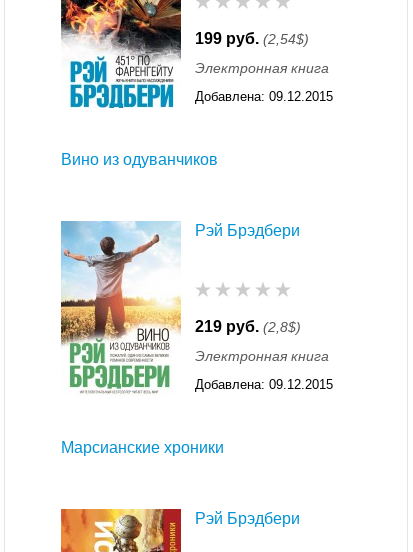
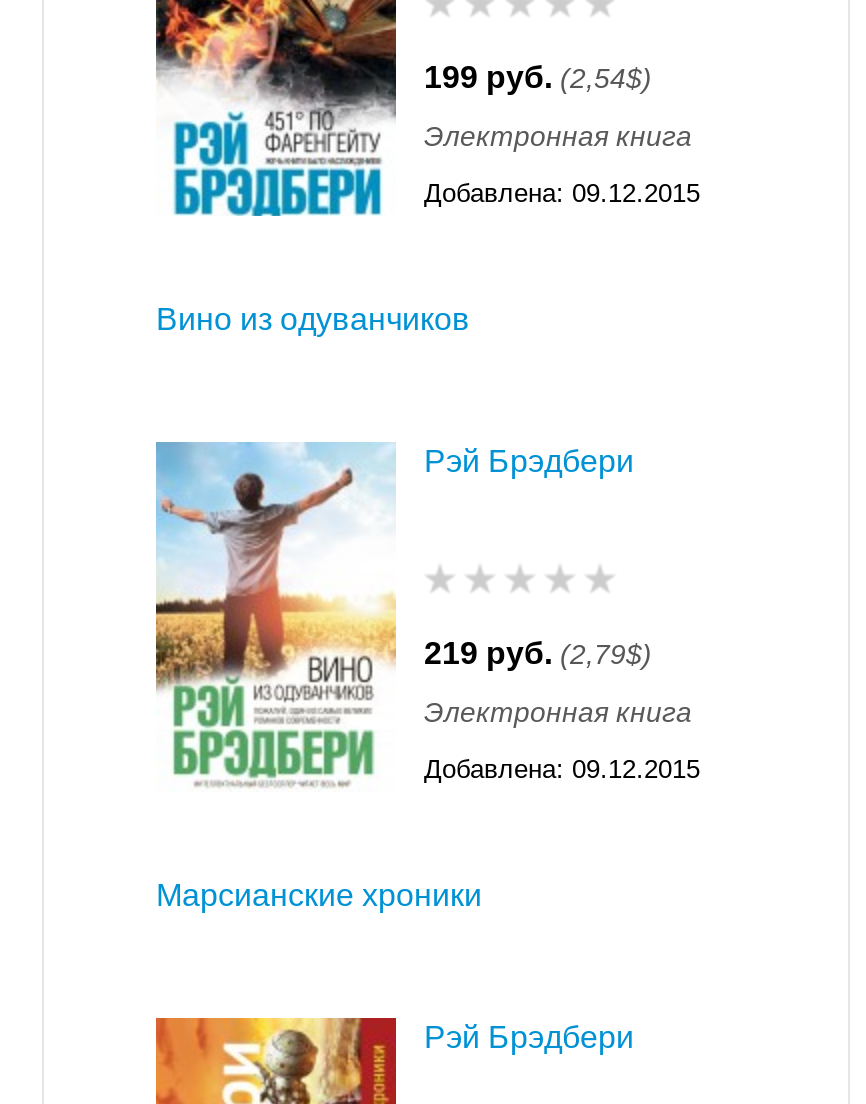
- 219 руб. (2,8$)
+ 219 руб. (2,79$)
